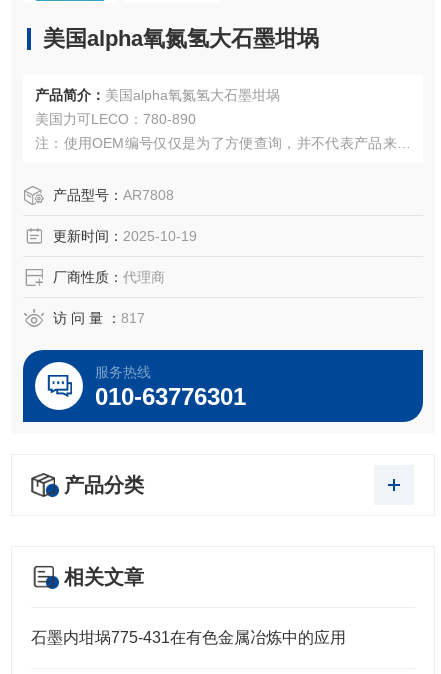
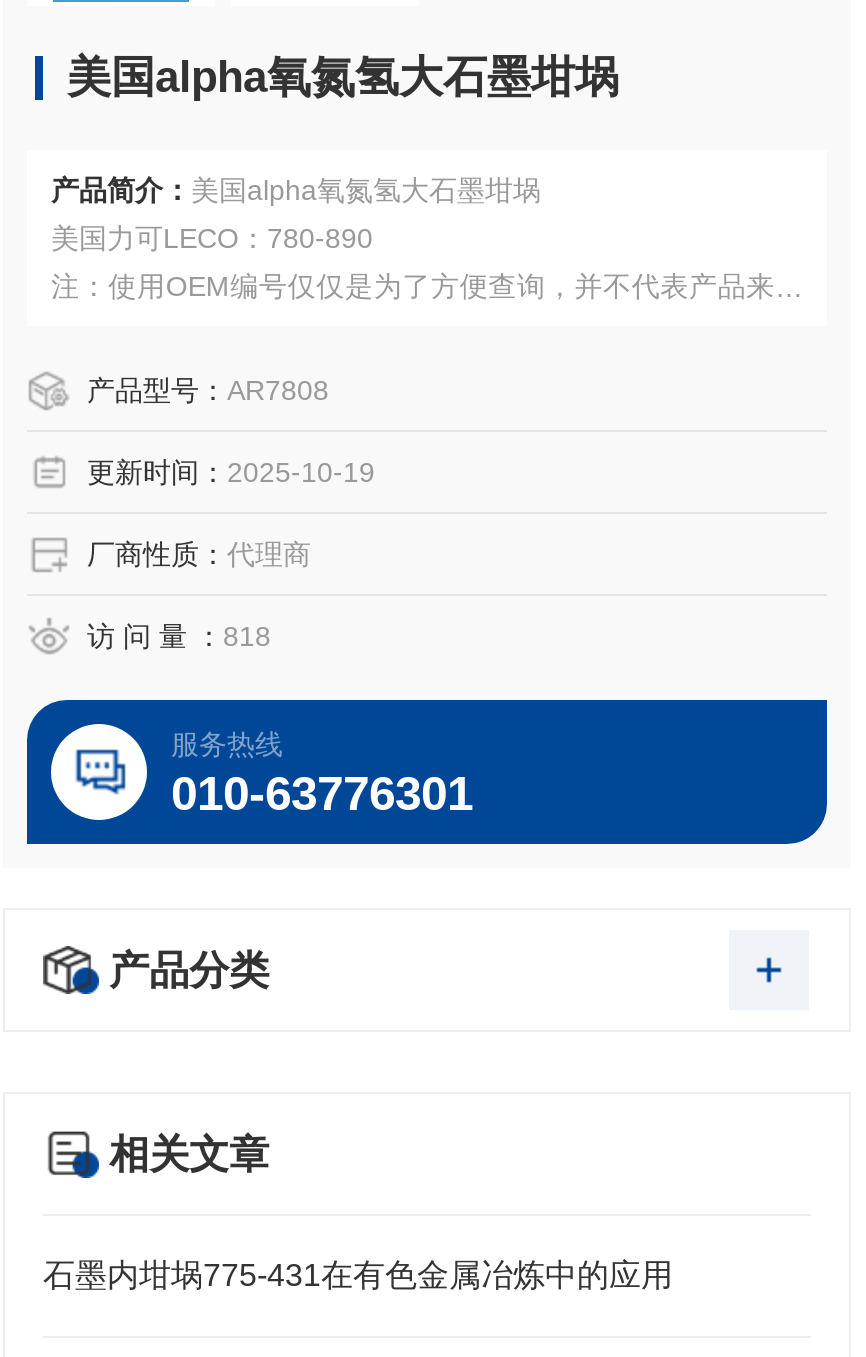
- 访 问 量 ：817
+ 访 问 量 ：818
